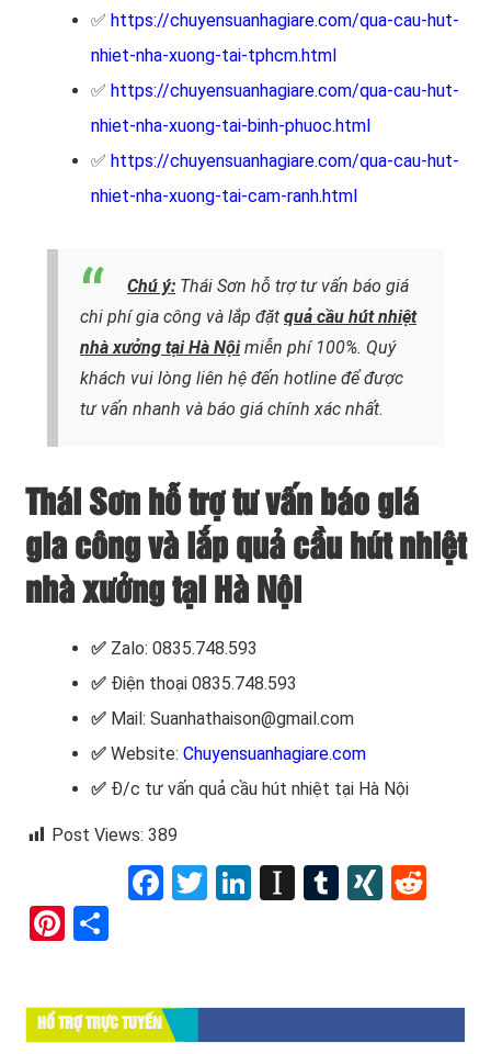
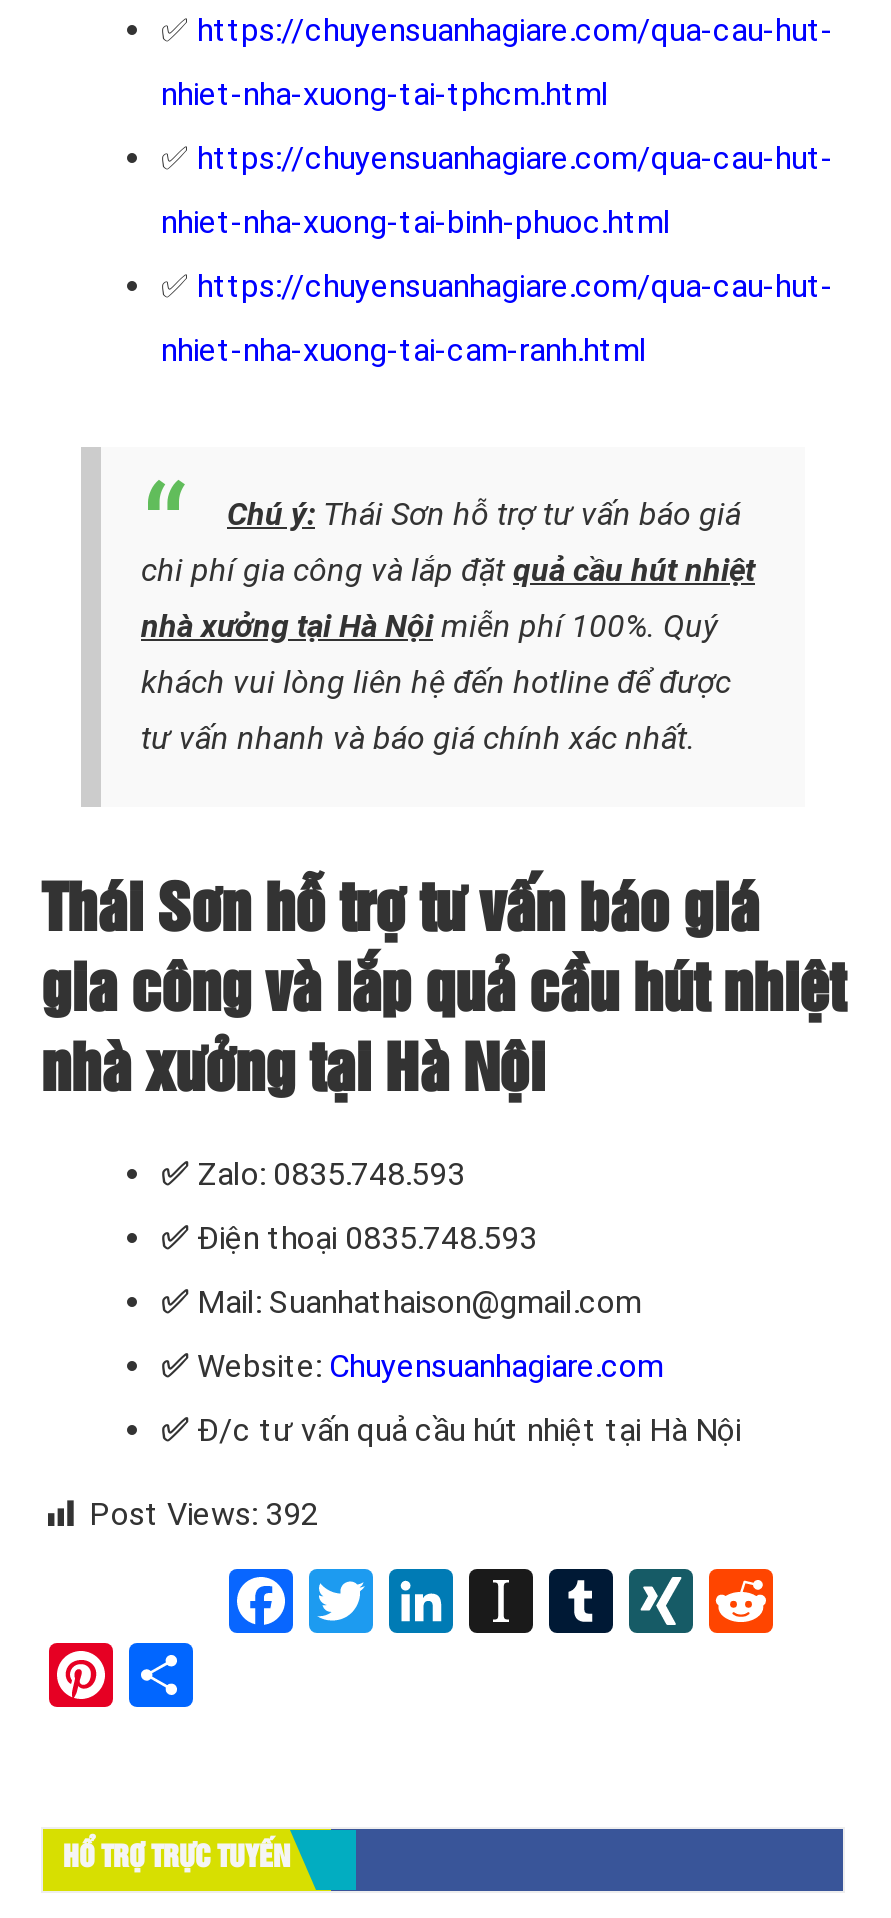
- Post Views: 389
+ Post Views: 392
